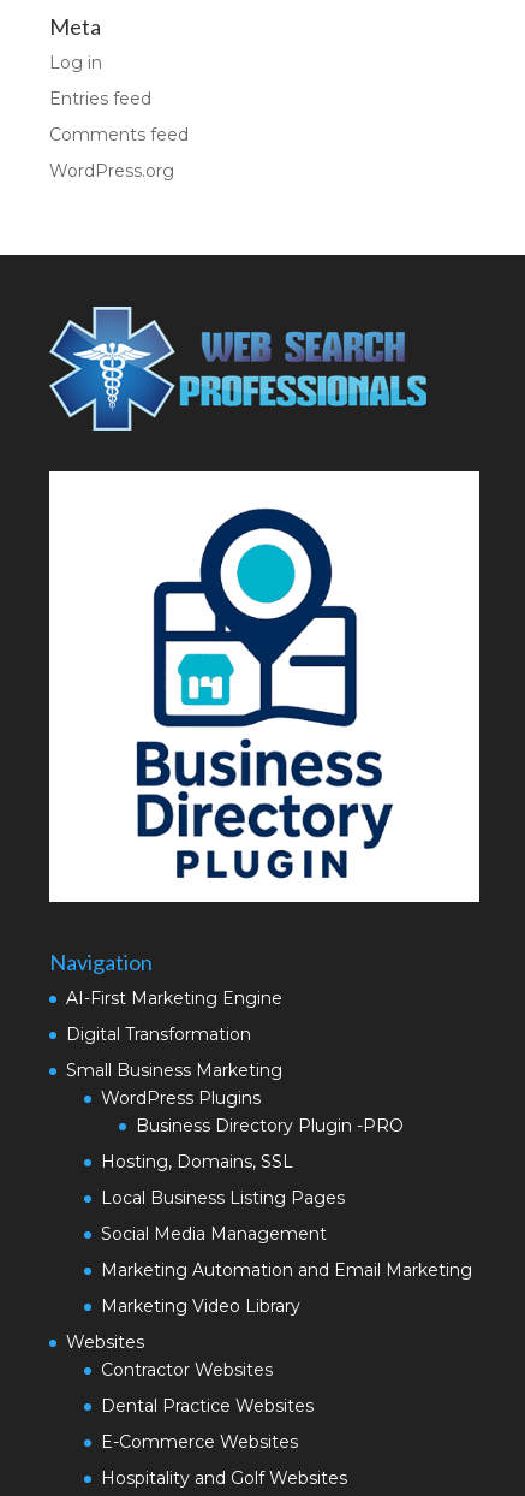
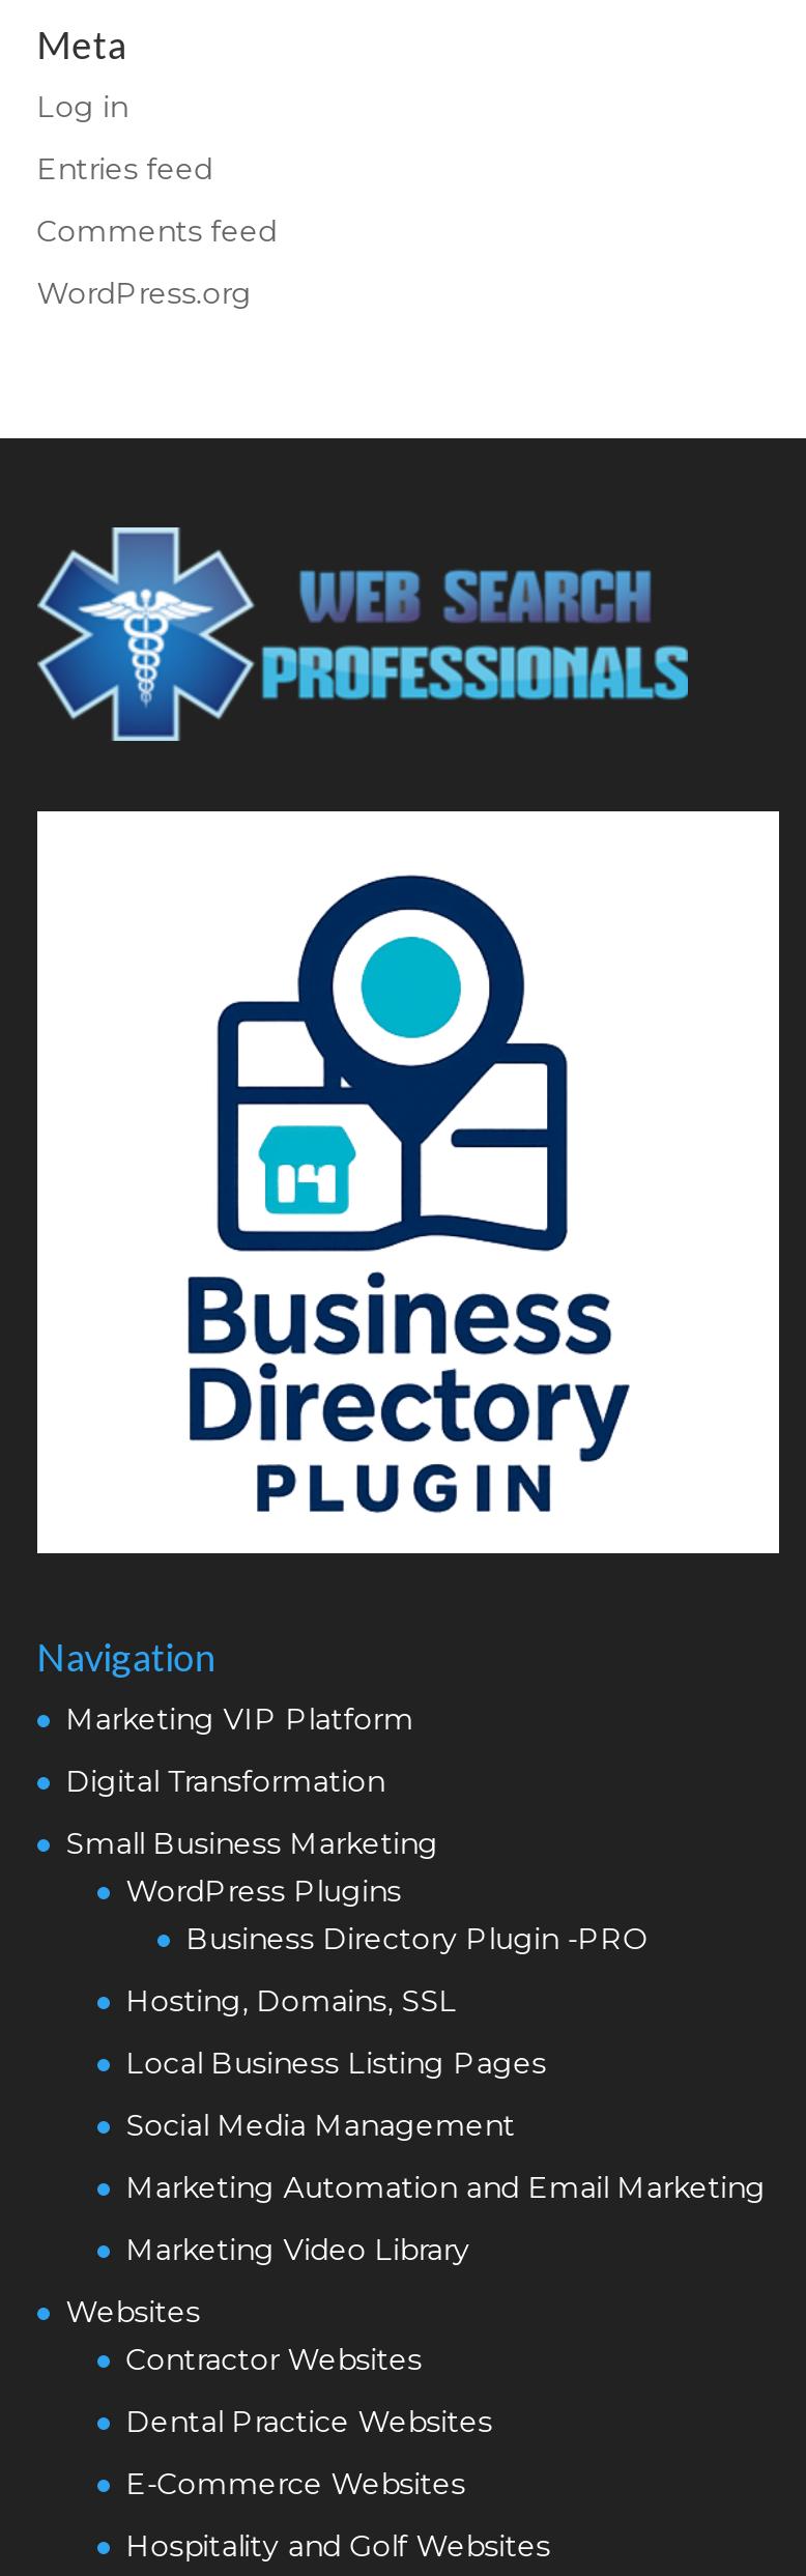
- AI-First Marketing Engine
+ Marketing VIP Platform
